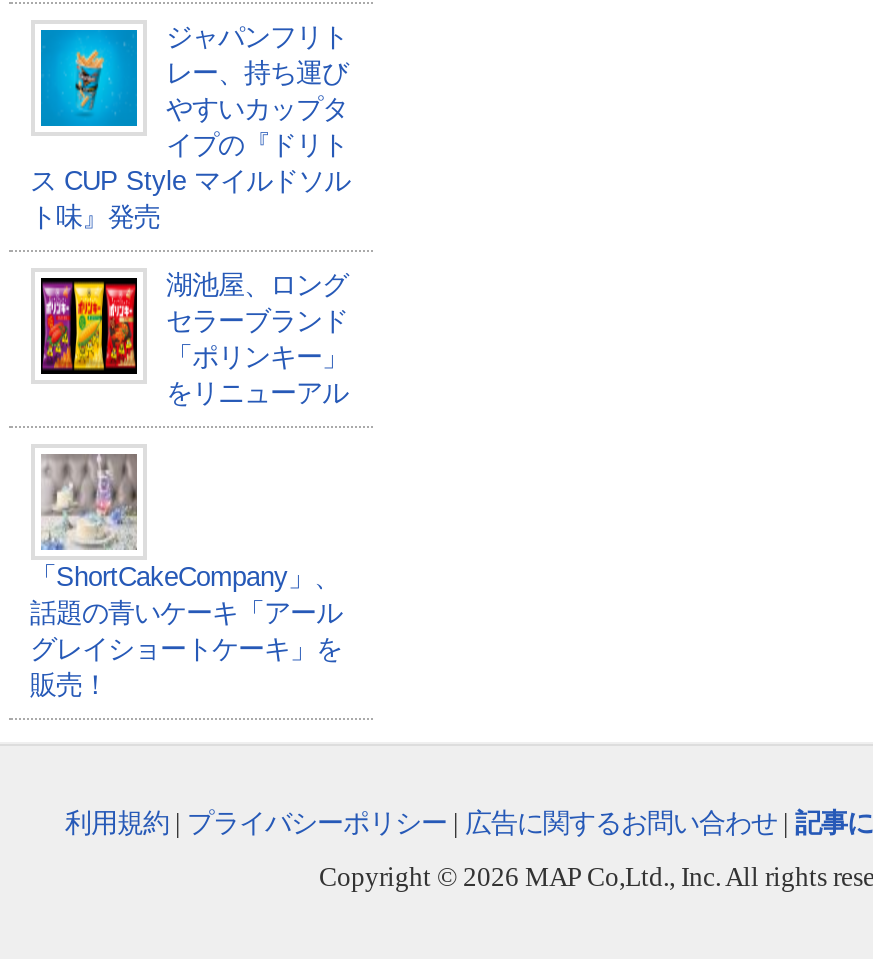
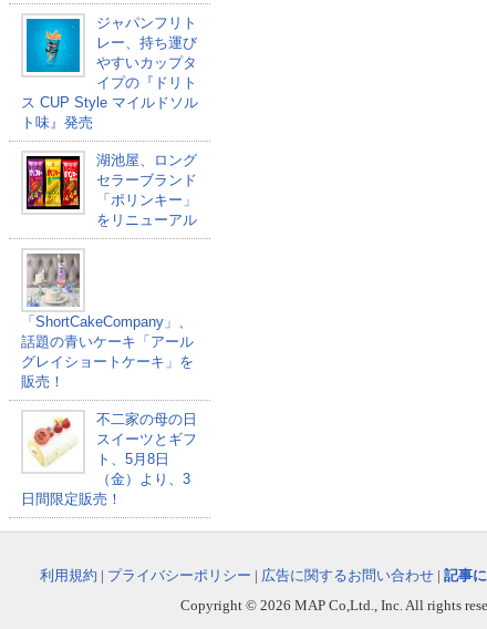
+ [image]
+ 不二家の母の日
+ スイーツとギフ
+ ト、5月8日
+ （金）より、3
+ 日間限定販売！
